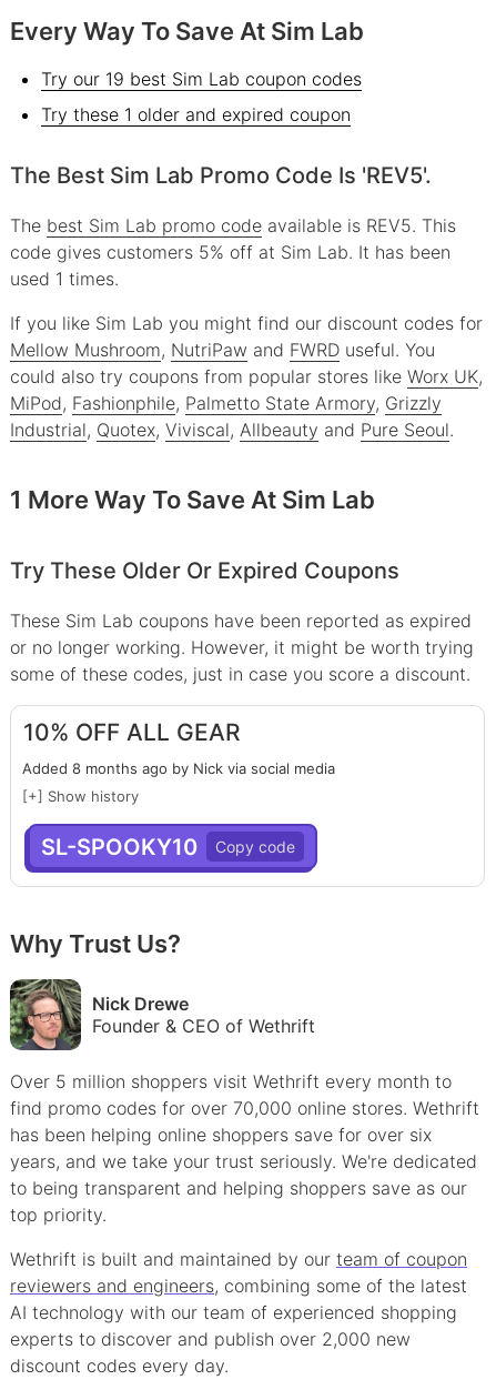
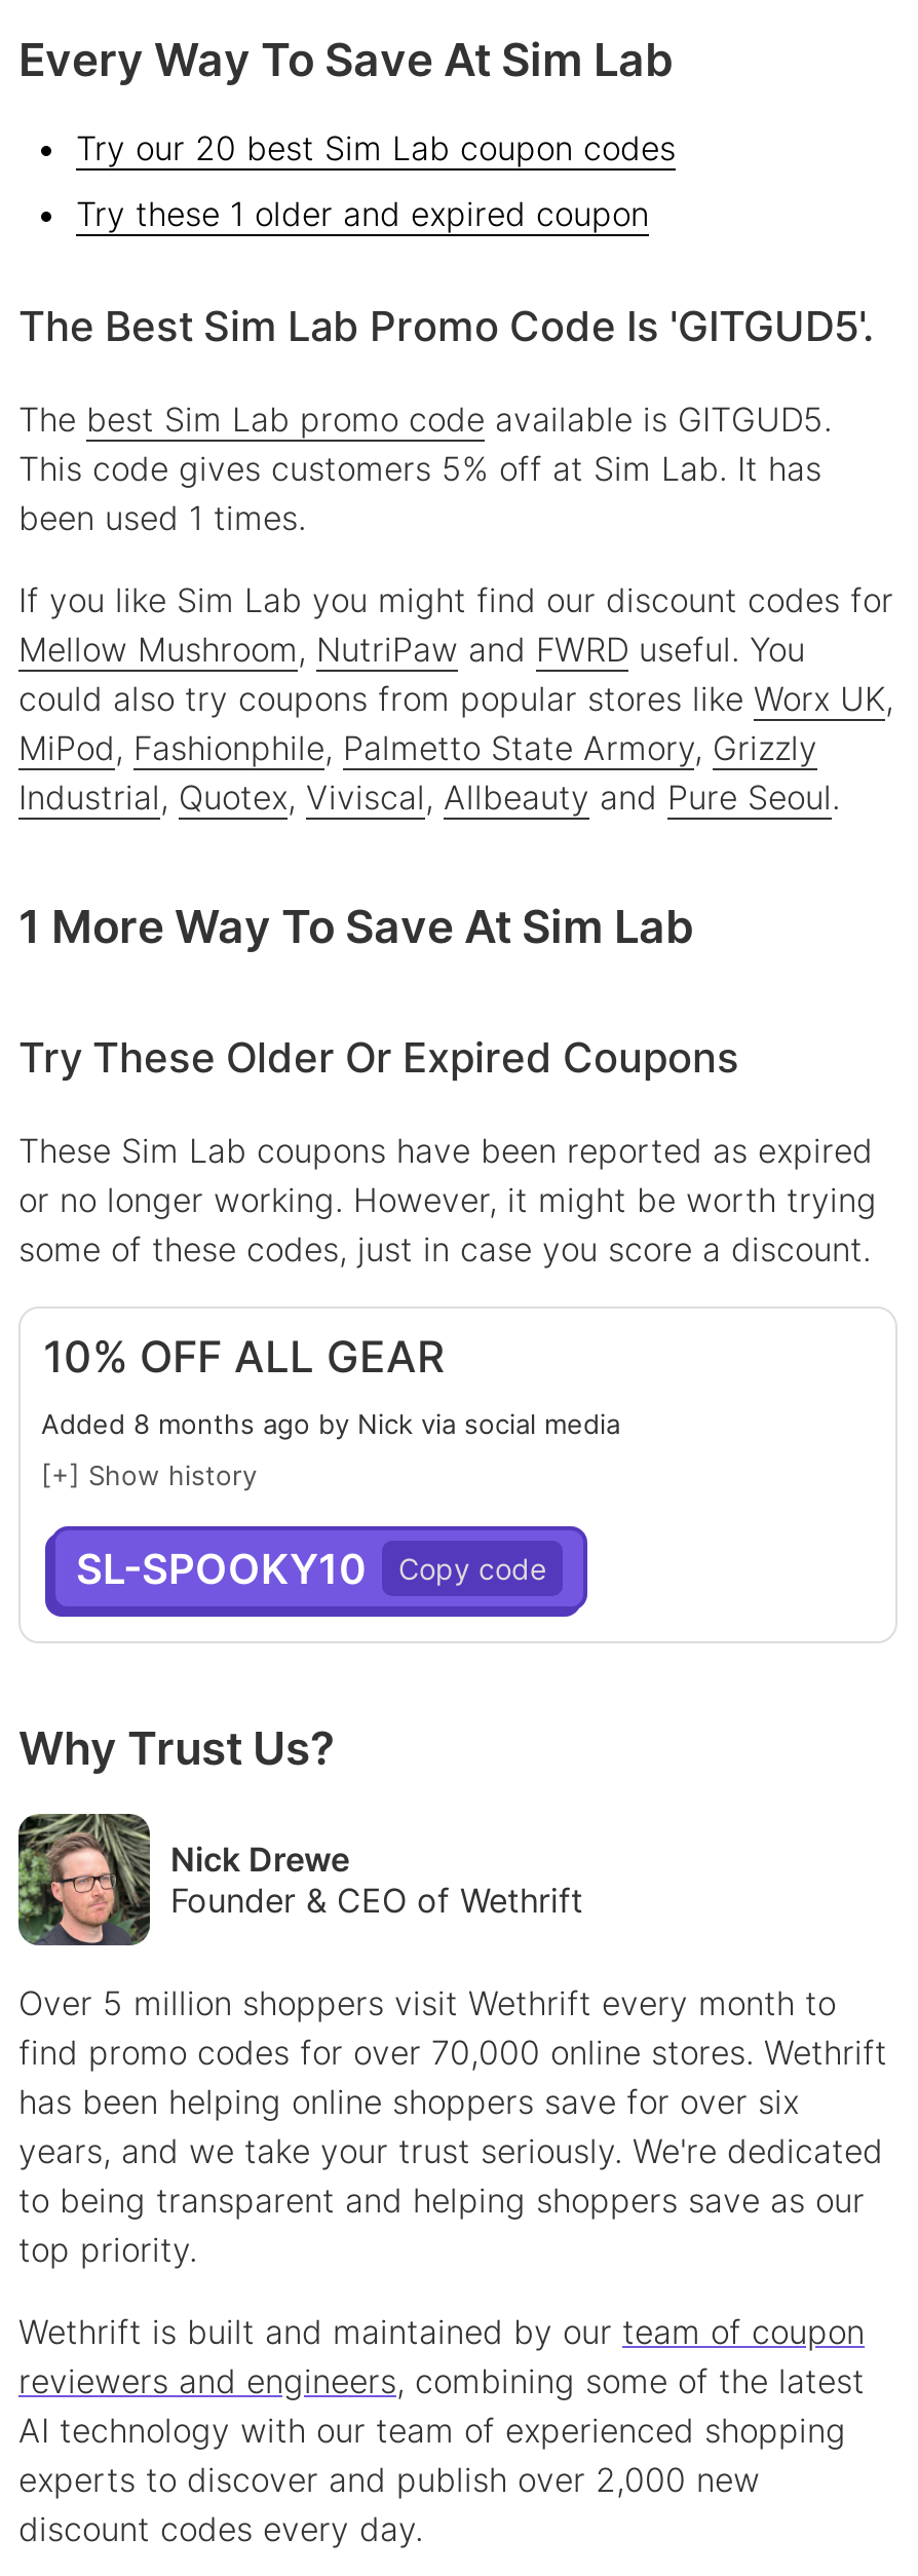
- Try our 19 best Sim Lab coupon codes
+ Try our 20 best Sim Lab coupon codes

- The Best Sim Lab Promo Code Is 'REV5'.
+ The Best Sim Lab Promo Code Is 'GITGUD5'.

- The best Sim Lab promo code available is REV5. This
- code gives customers 5% off at Sim Lab. It has been
- used 1 times.
+ The best Sim Lab promo code available is GITGUD5.
+ This code gives customers 5% off at Sim Lab. It has
+ been used 1 times.
